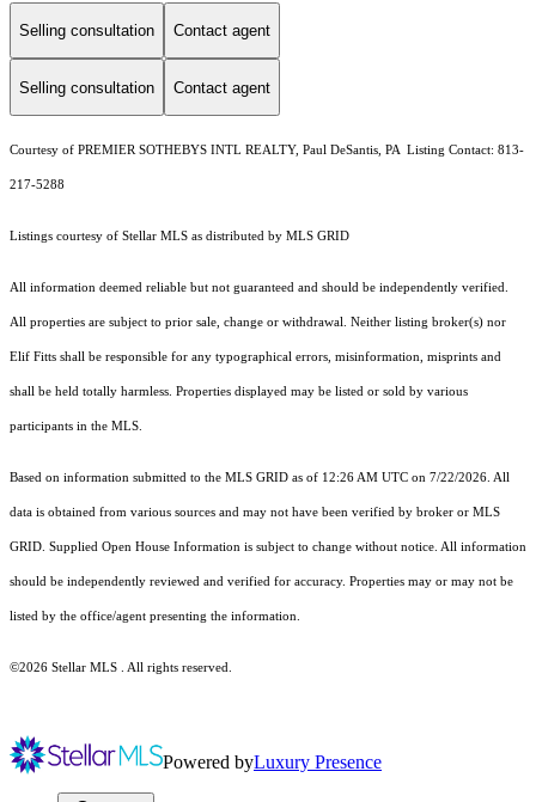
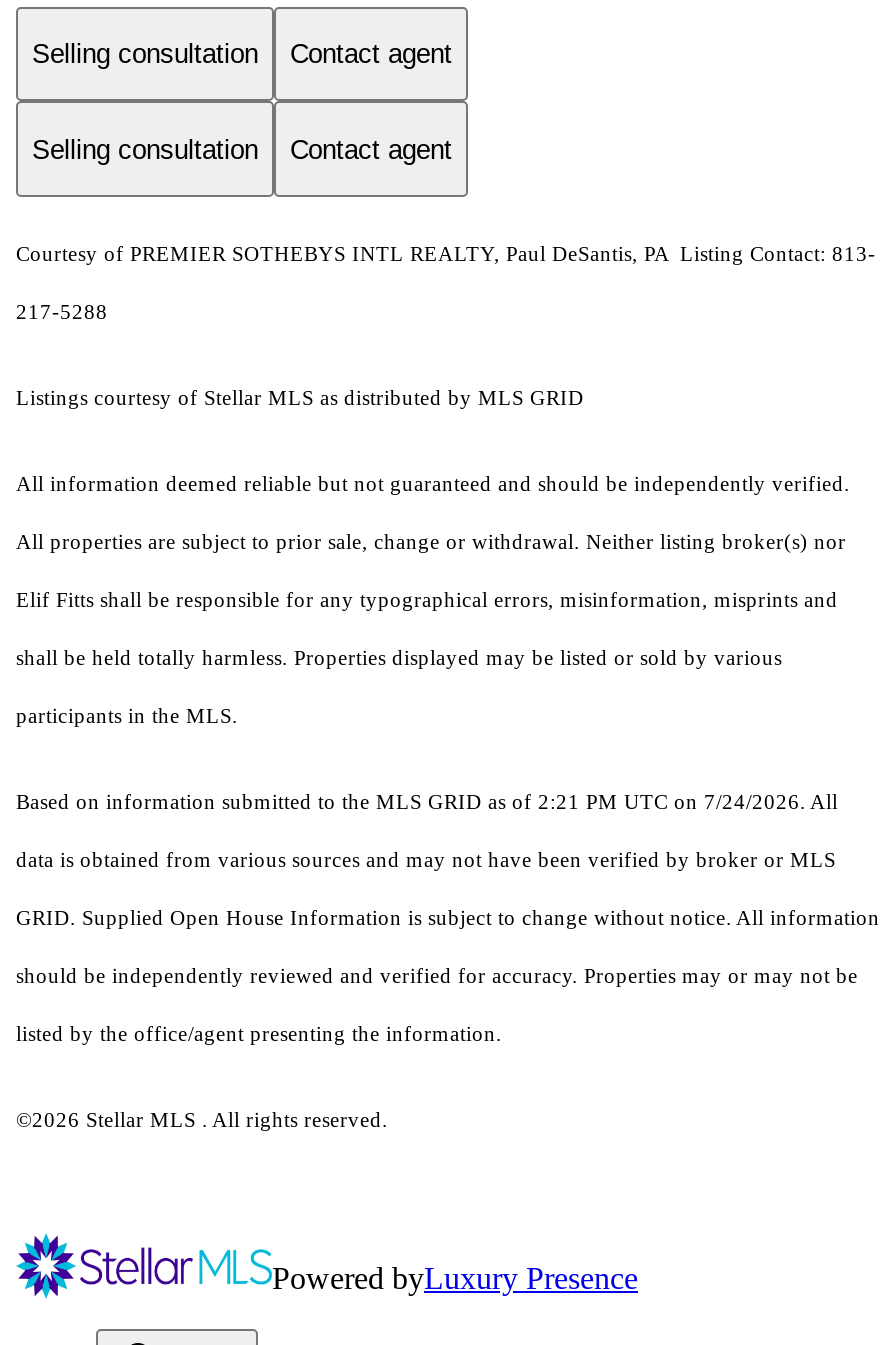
- Based on information submitted to the MLS GRID as of 12:26 AM UTC on 7/22/2026. All
+ Based on information submitted to the MLS GRID as of 2:21 PM UTC on 7/24/2026. All
